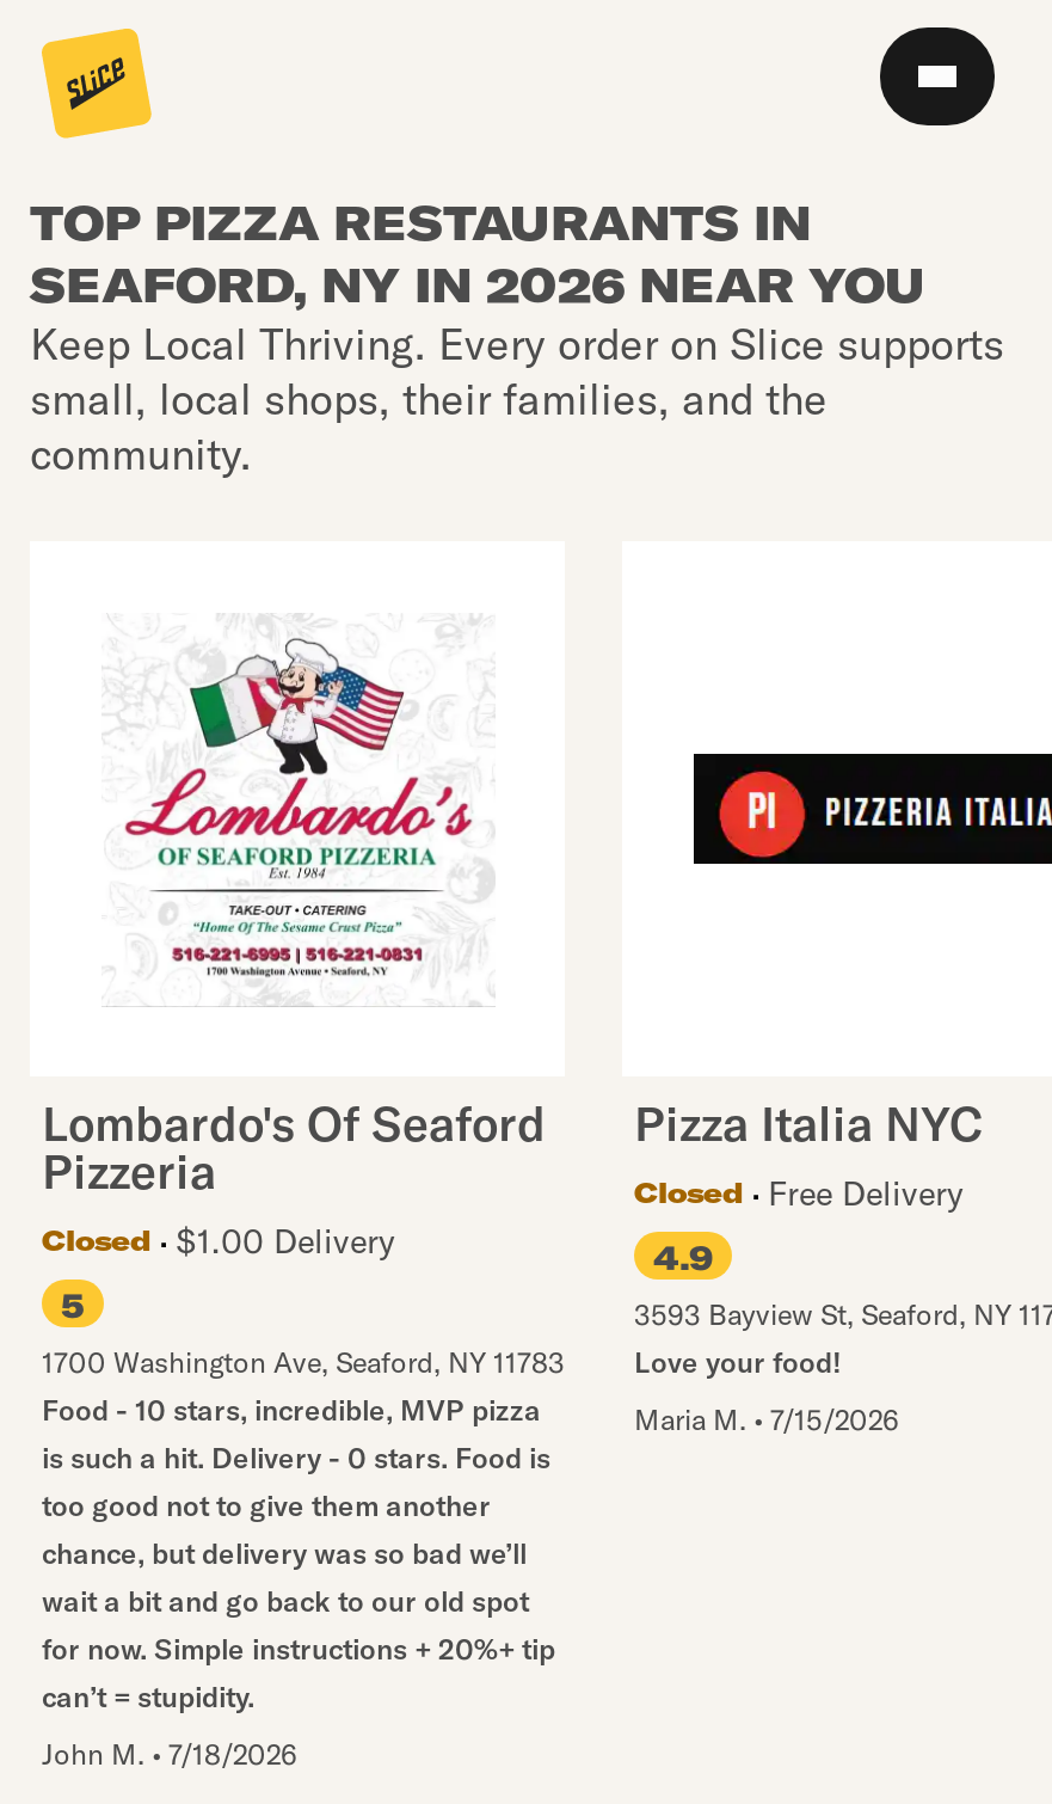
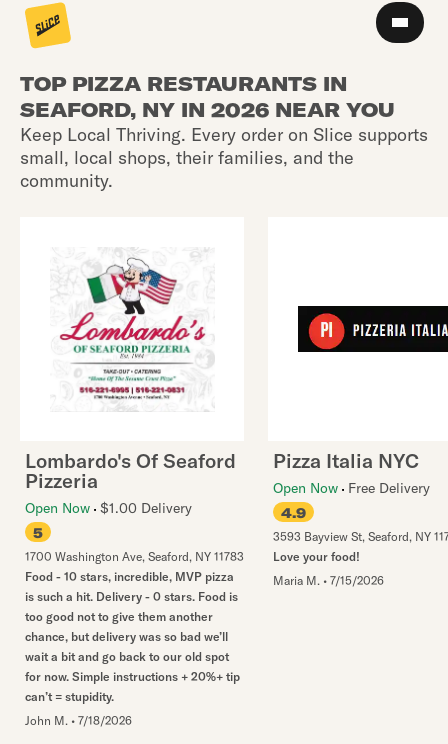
- Closed
- Free Delivery
+ Open Now Free Delivery

- Closed
- $1.00 Delivery
+ Open Now $1.00 Delivery
